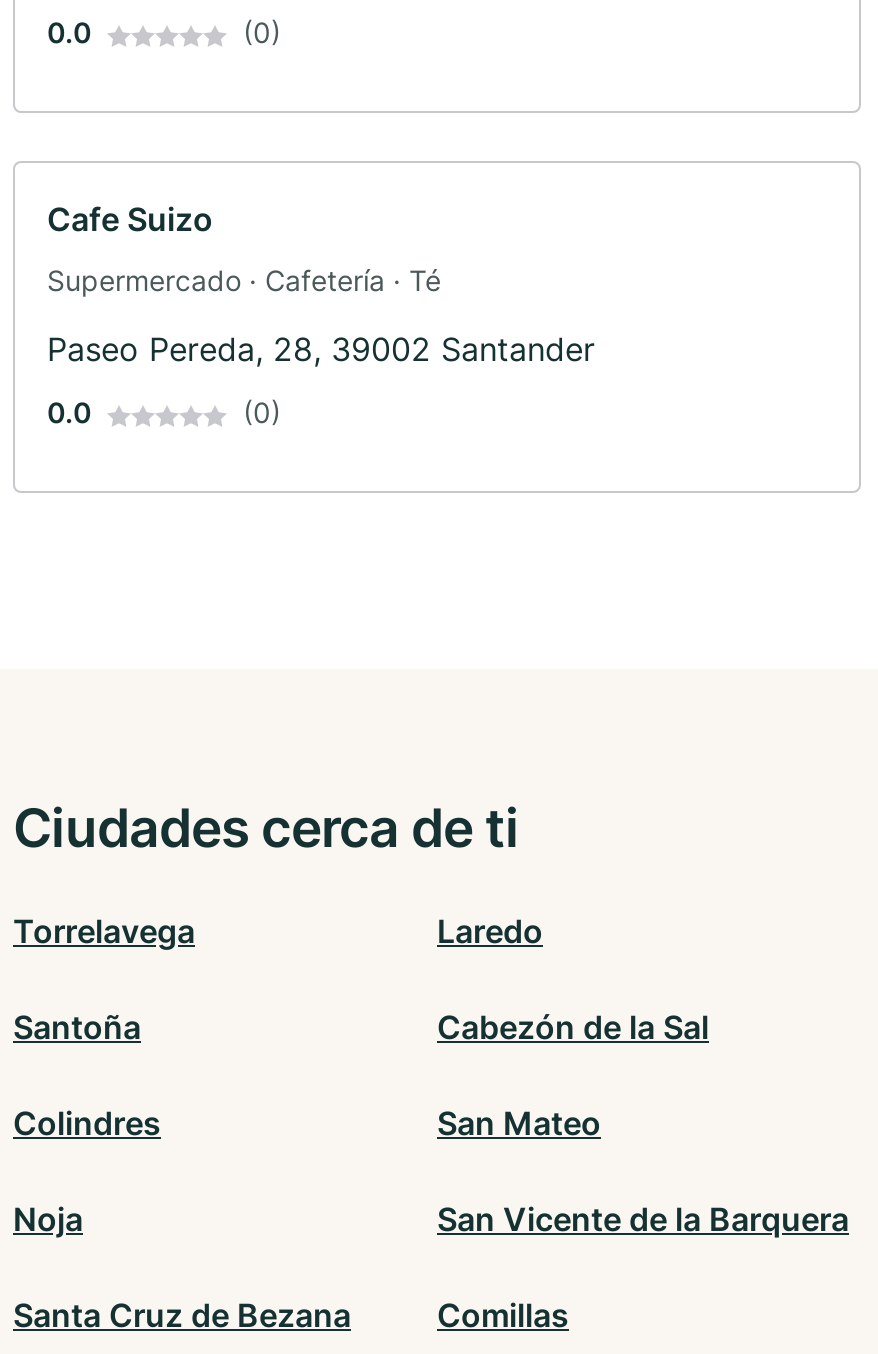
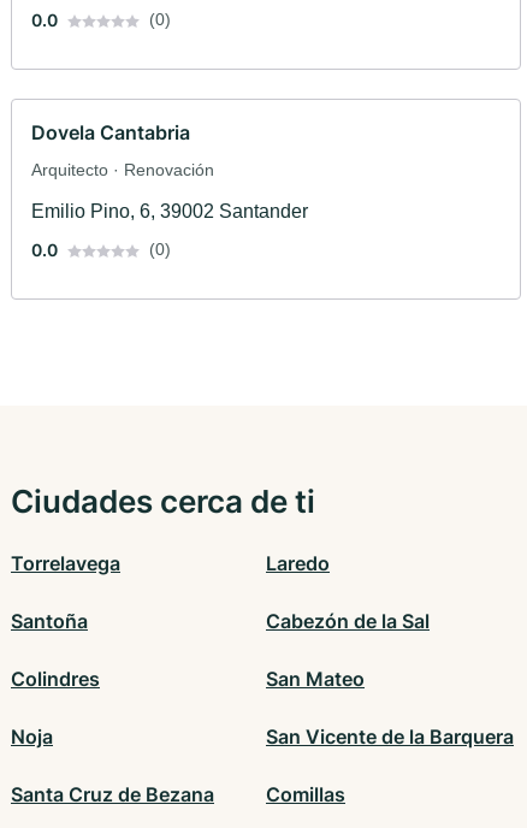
- Cafe Suizo
+ Dovela Cantabria

- Supermercado · Cafetería · Té
+ Arquitecto · Renovación

- Paseo Pereda, 28, 39002 Santander
+ Emilio Pino, 6, 39002 Santander
